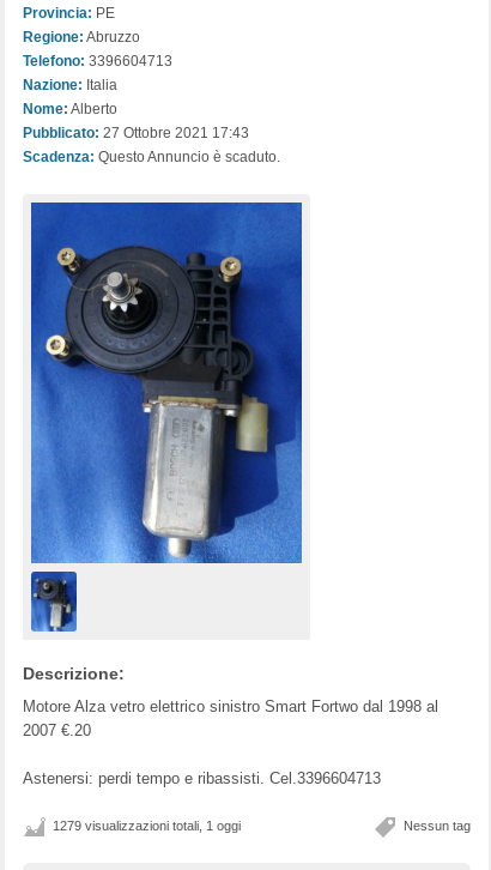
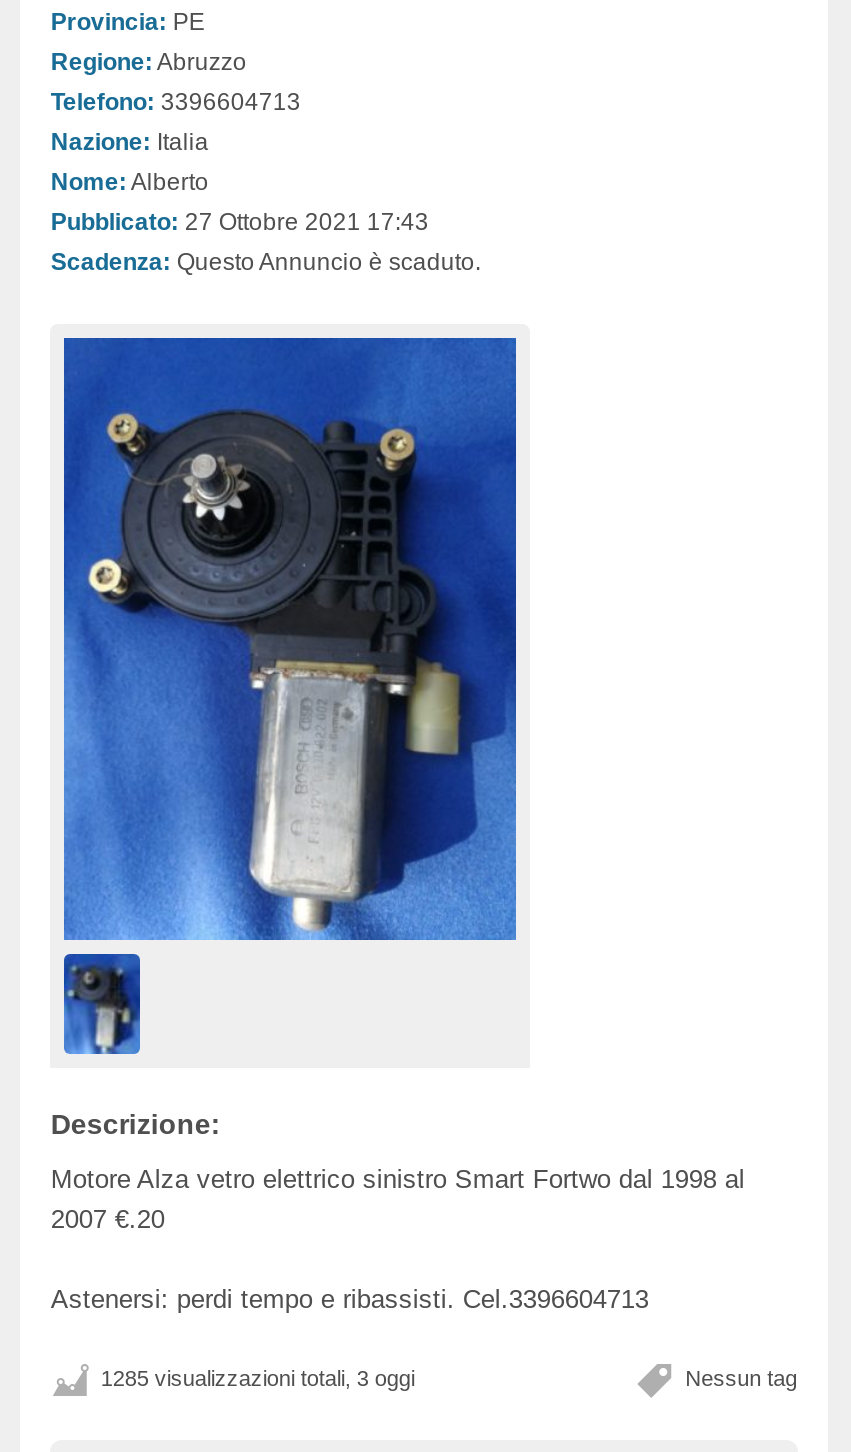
- 1279 visualizzazioni totali, 1 oggi
+ 1285 visualizzazioni totali, 3 oggi
